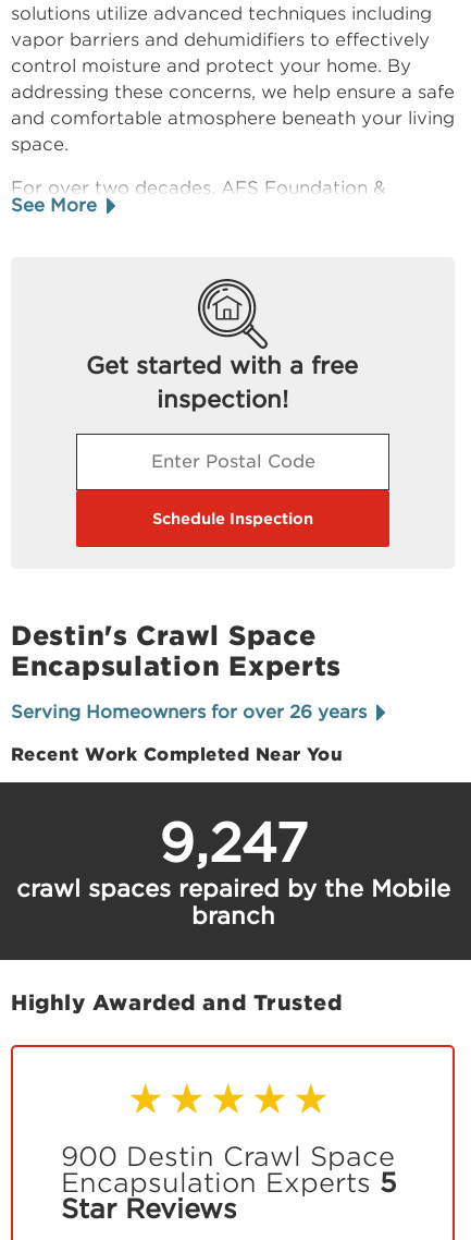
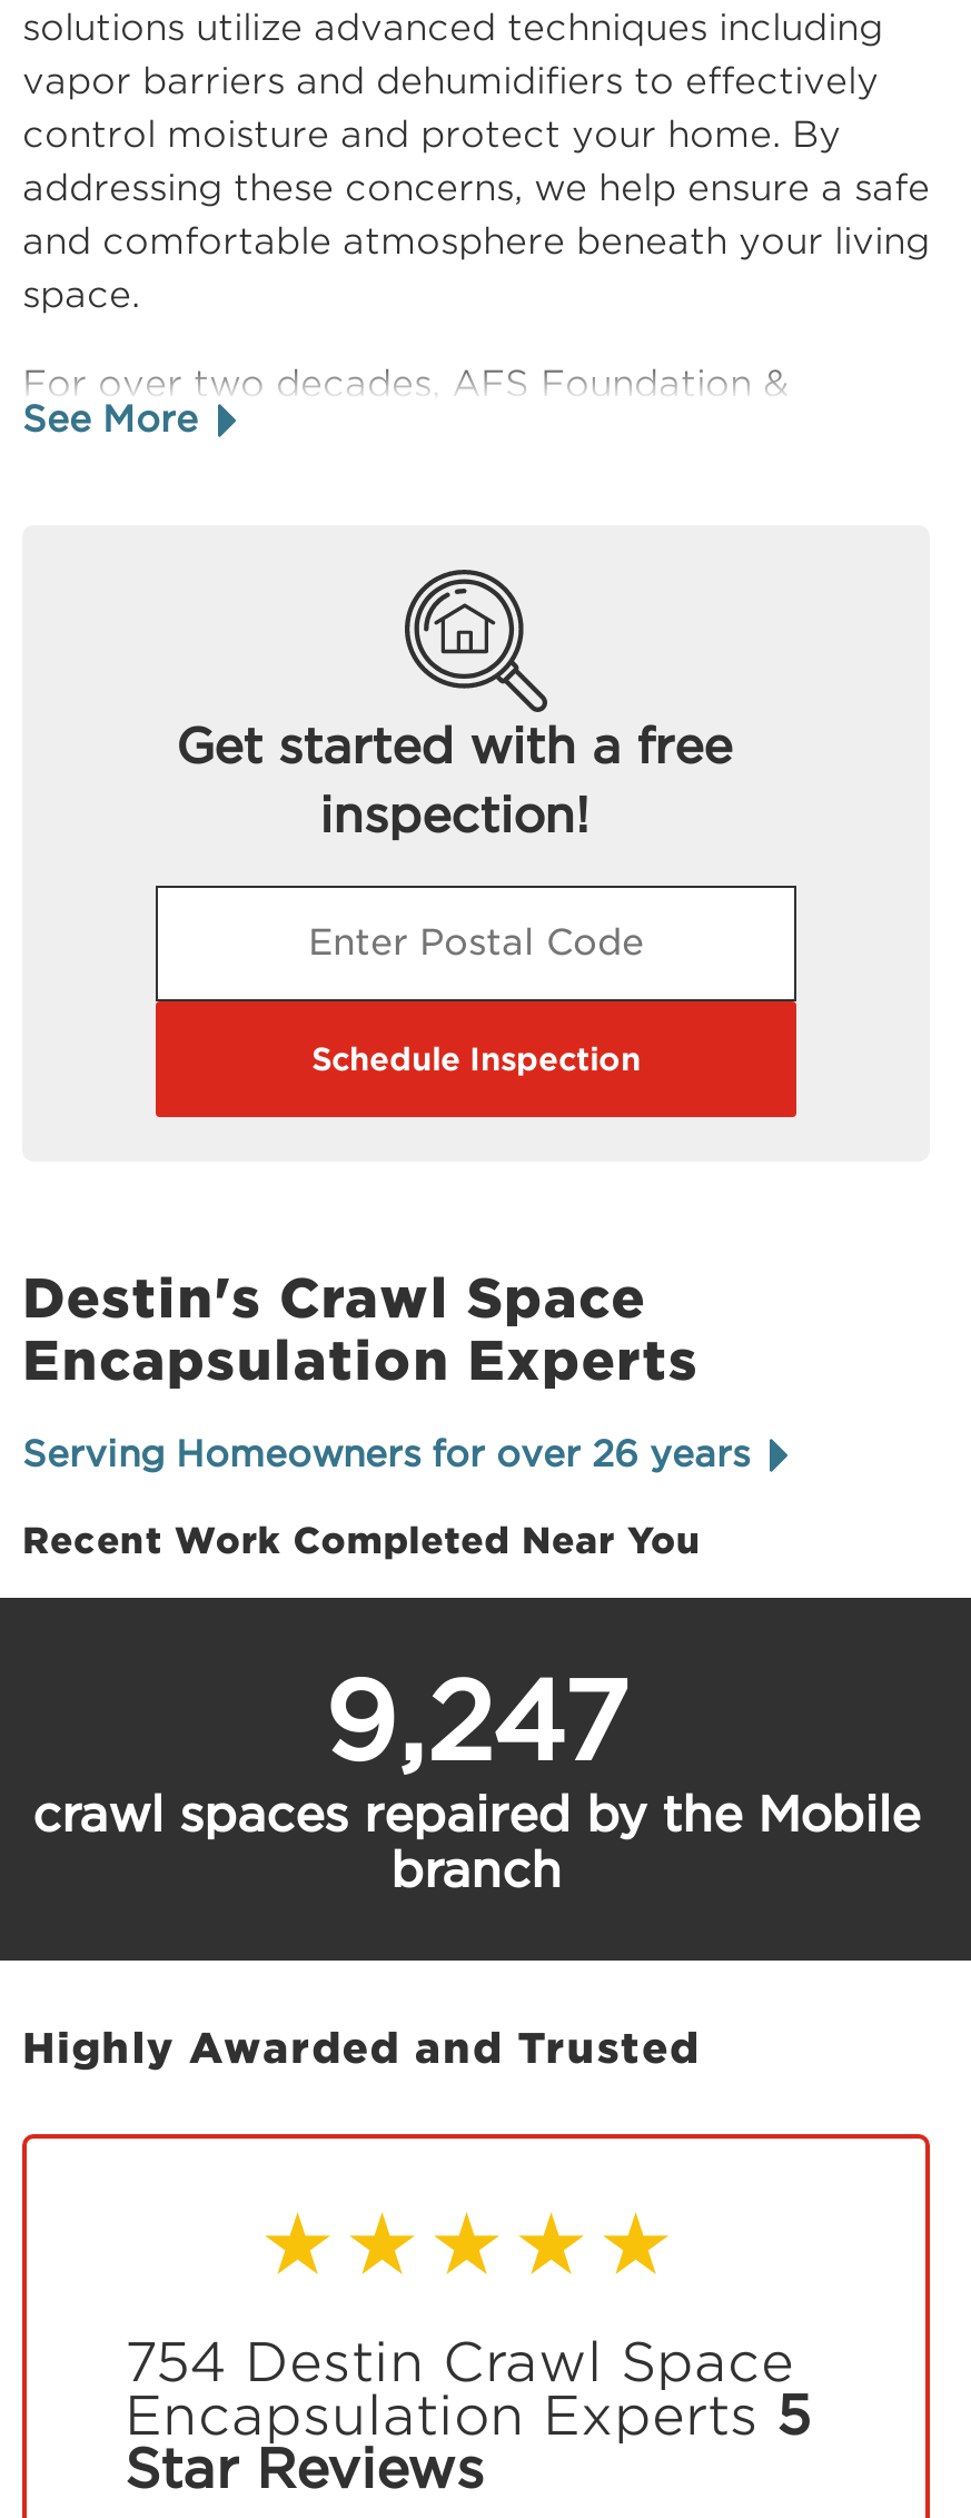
- 900 Destin Crawl Space
+ 754 Destin Crawl Space
